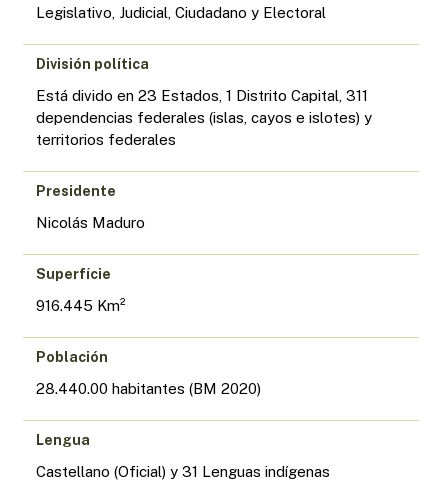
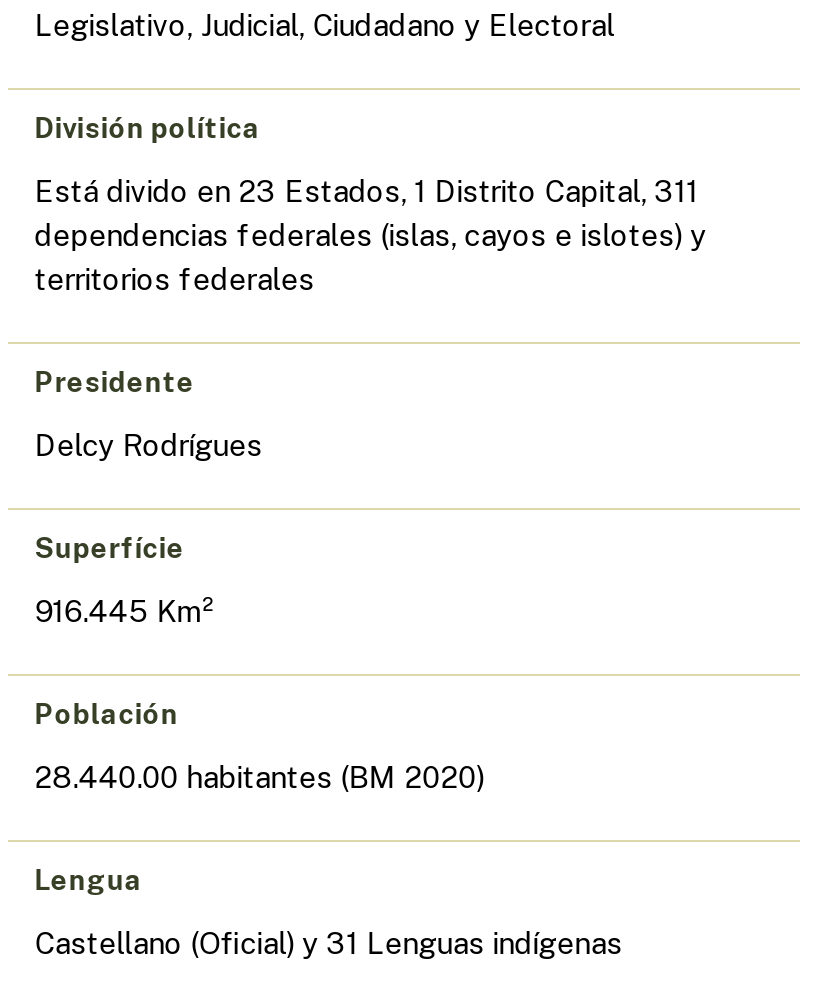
- Nicolás Maduro
+ Delcy Rodrígues
